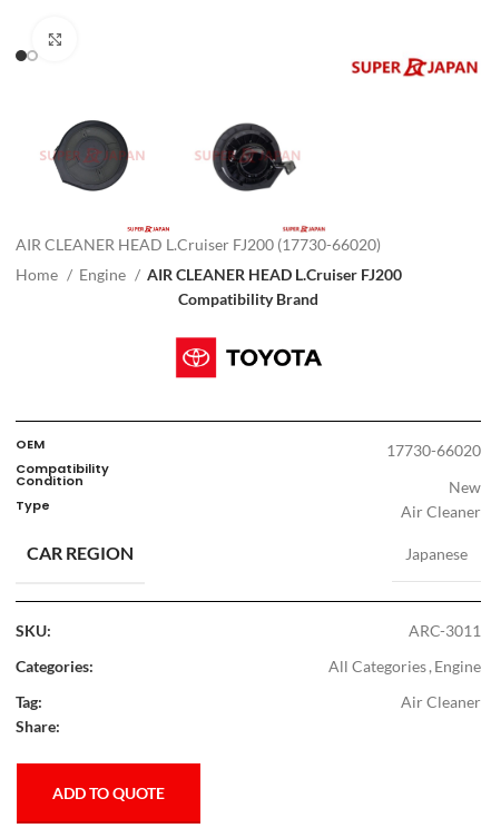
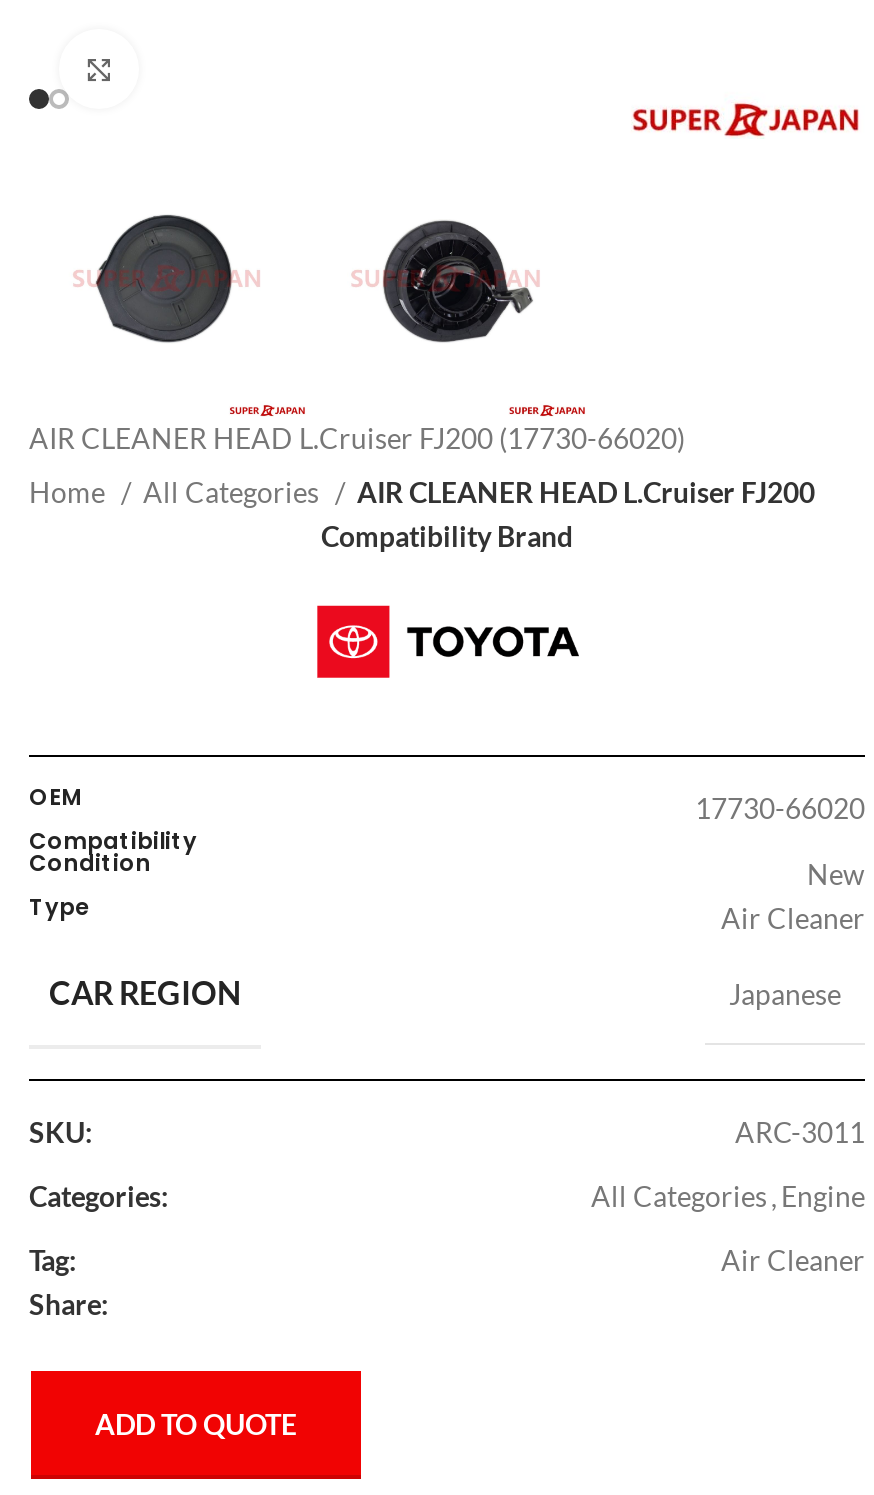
- Engine
+ All Categories
